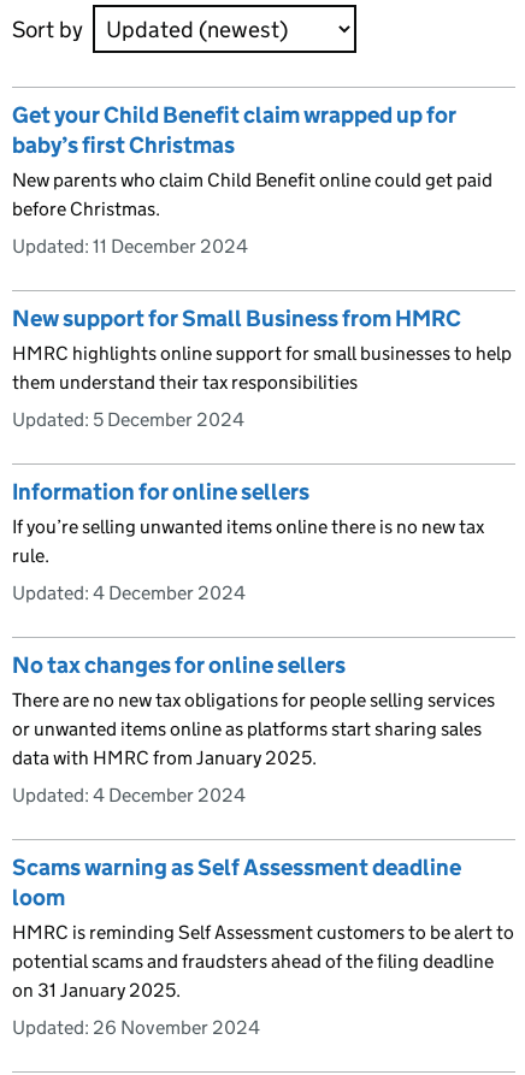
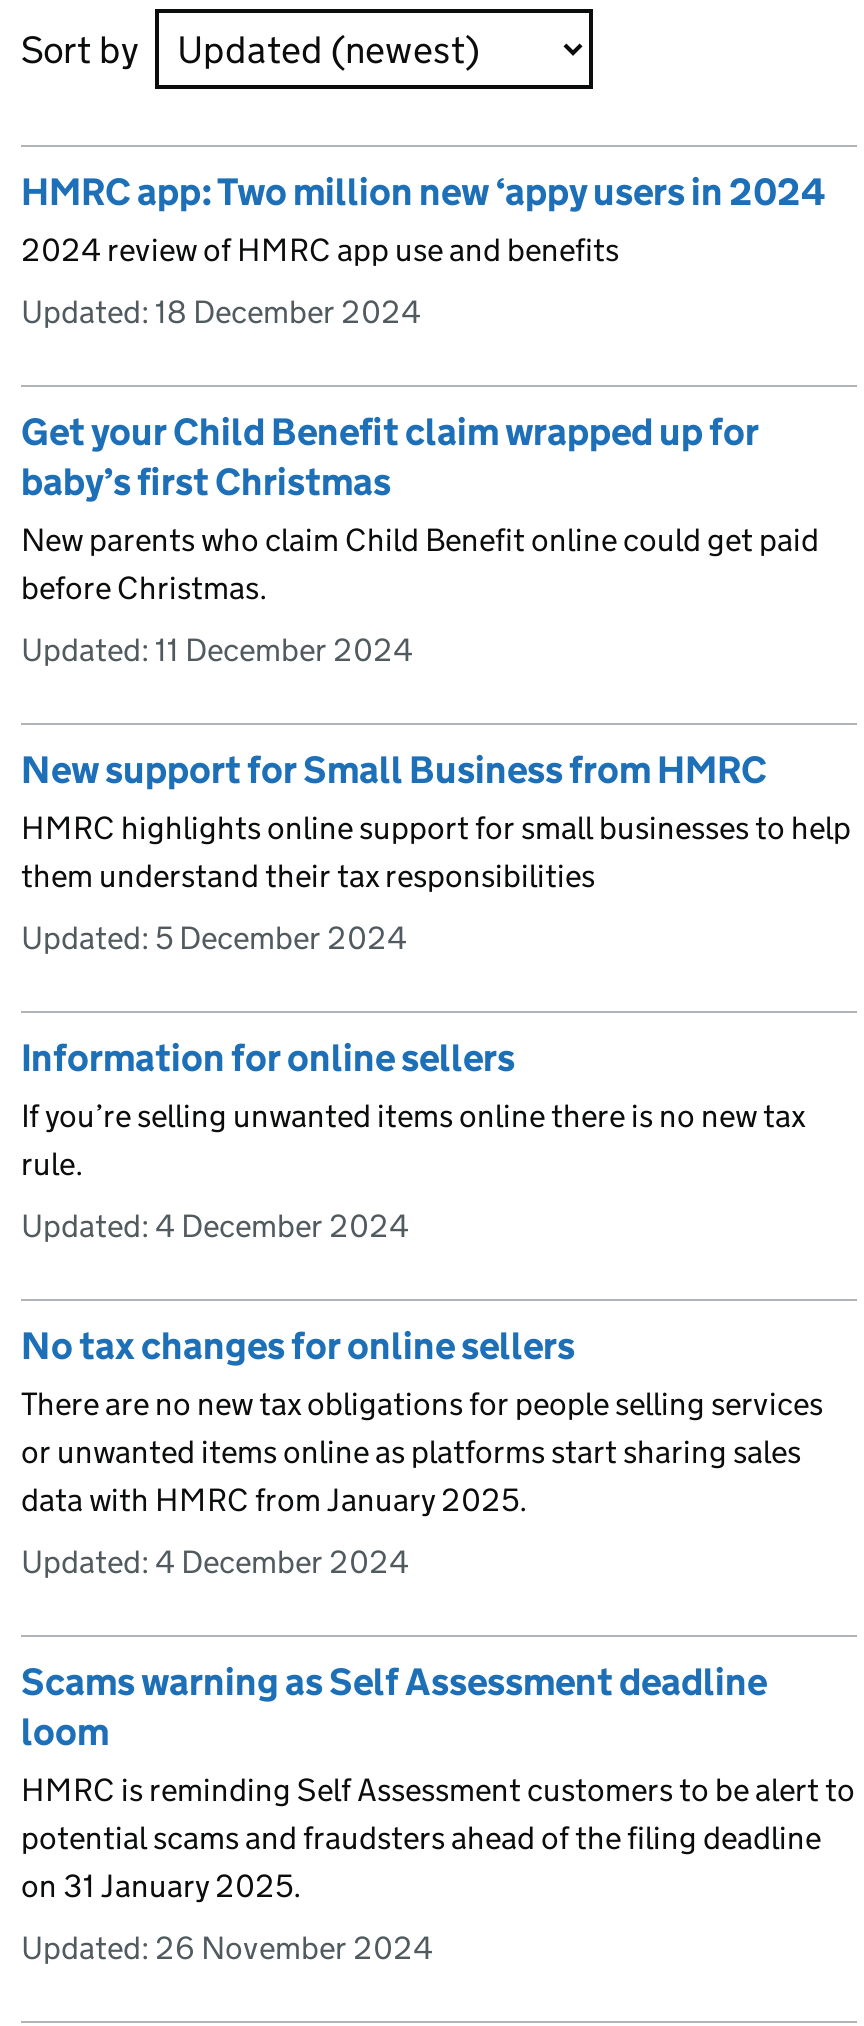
+ HMRC app: Two million new ‘appy users in 2024
+ 2024 review of HMRC app use and benefits
+ Updated: 18 December 2024
